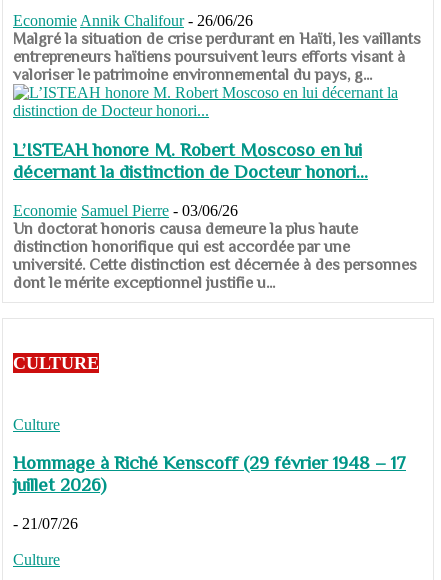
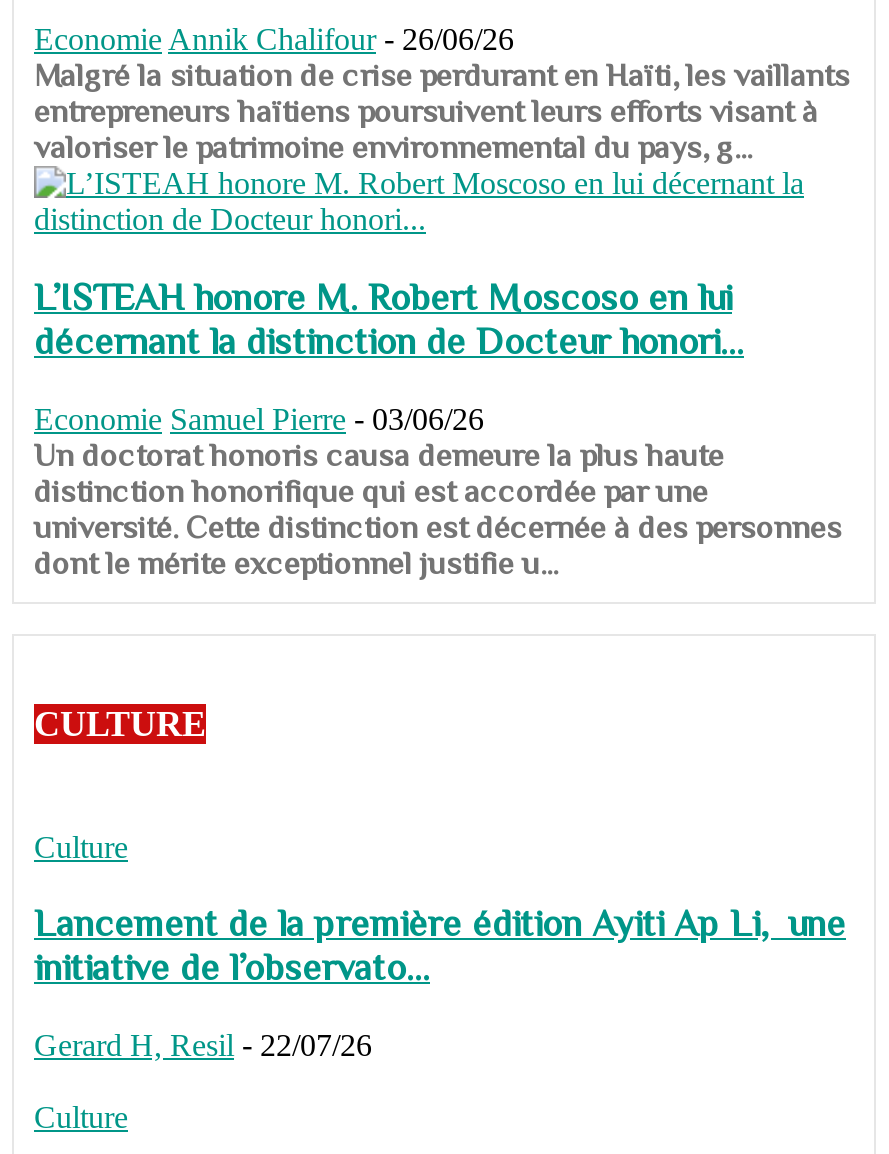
- Hommage à Riché Kenscoff (29 février 1948 – 17
- juillet 2026)
+ Lancement de la première édition Ayiti Ap Li, une
+ initiative de l’observato...

- - 21/07/26
+ Gerard H, Resil - 22/07/26
